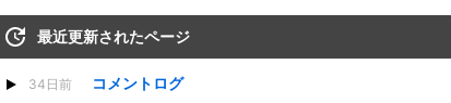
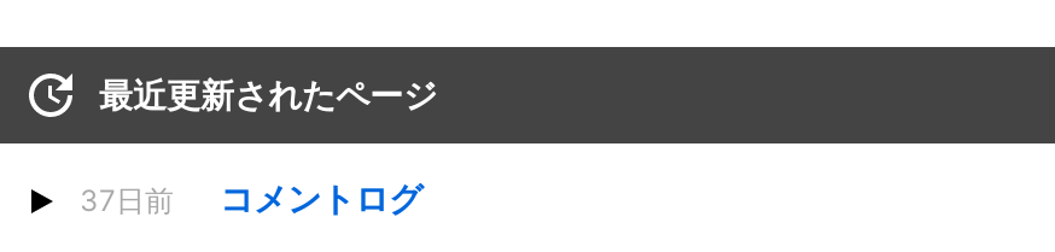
- 34日前 コメントログ
+ 37日前 コメントログ
